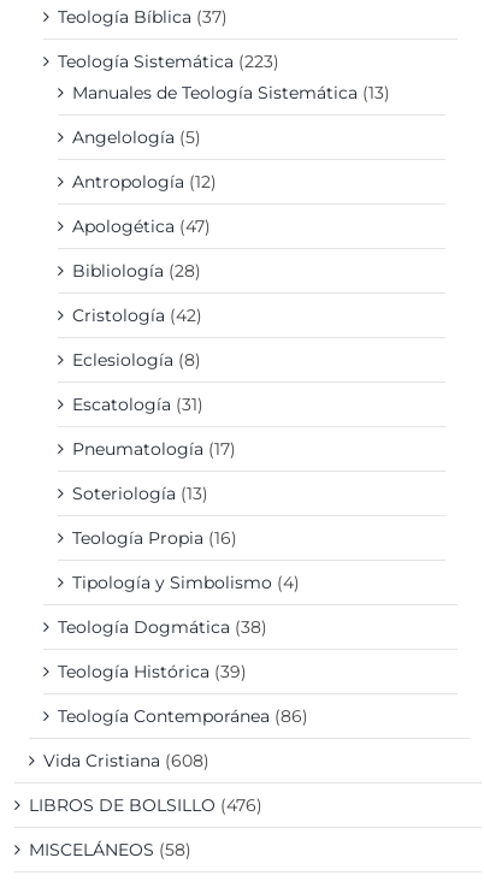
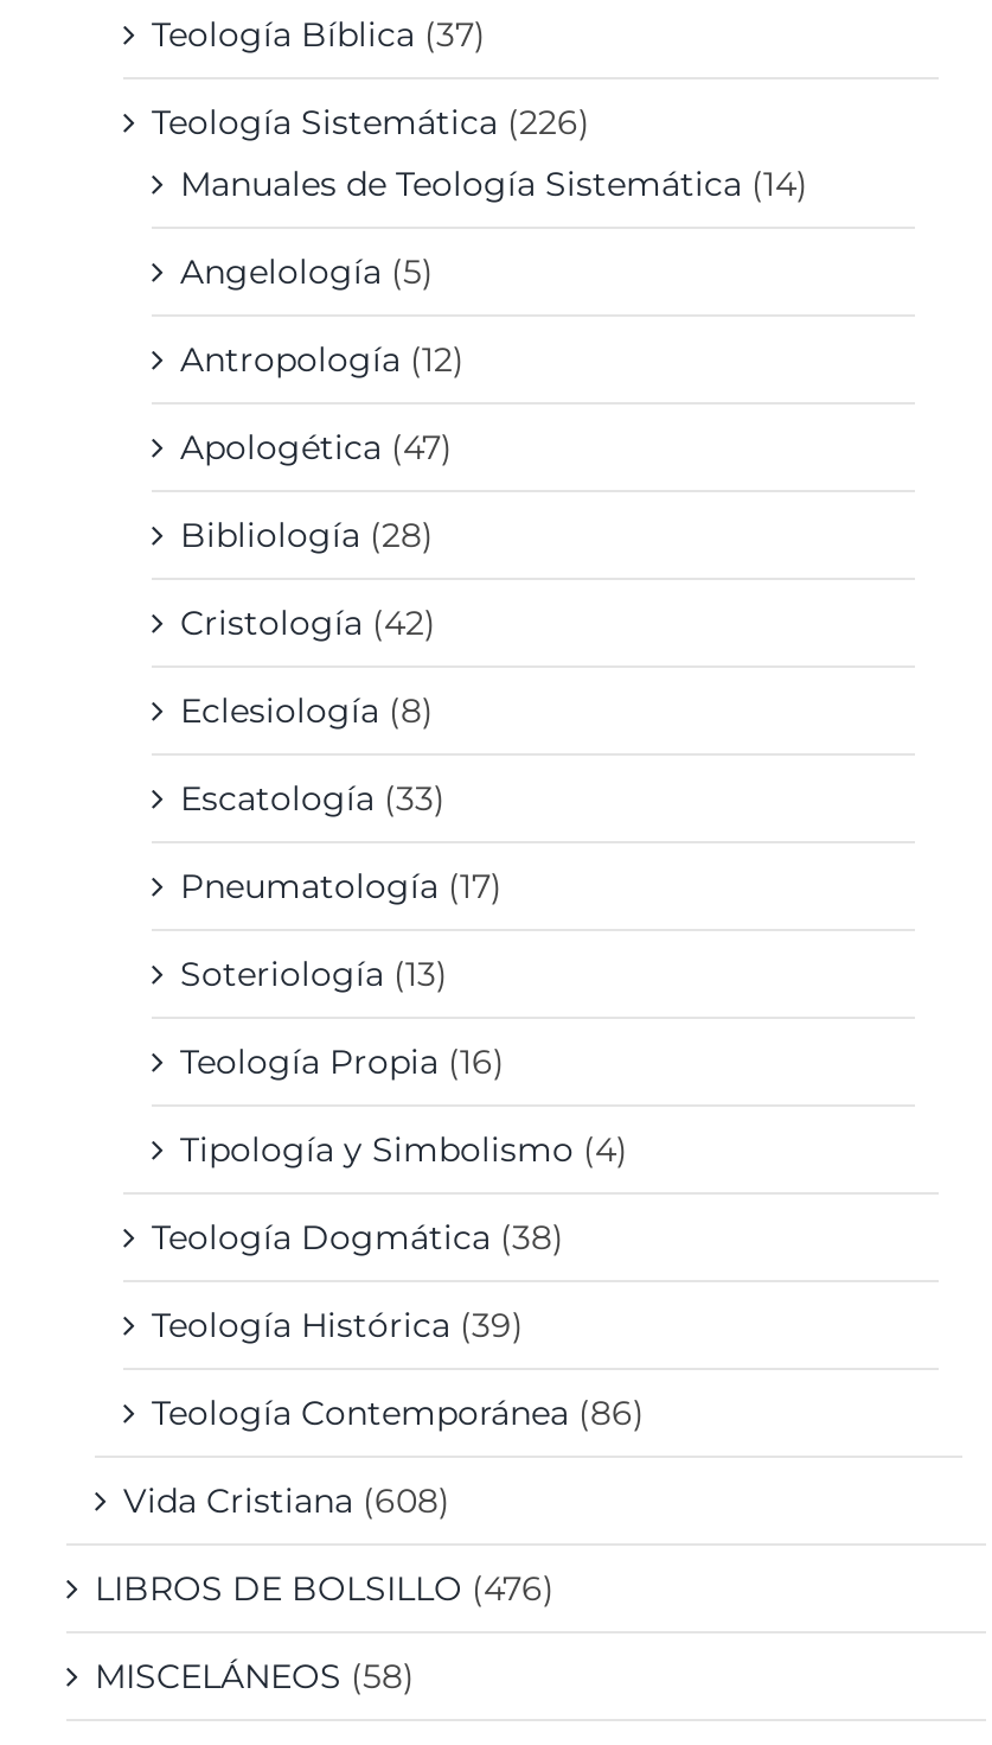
- Teología Sistemática (223)
+ Teología Sistemática (226)

- Manuales de Teología Sistemática (13)
+ Manuales de Teología Sistemática (14)

- Escatología (31)
+ Escatología (33)
